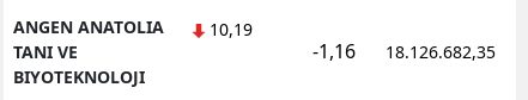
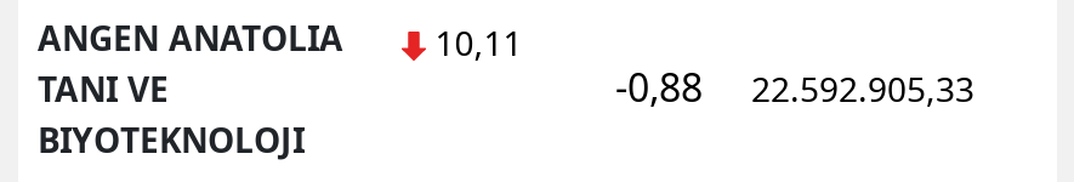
- ANGEN ANATOLIA 10,19
+ ANGEN ANATOLIA 10,11

- -1,16
+ -0,88

- 18.126.682,35
+ 22.592.905,33
